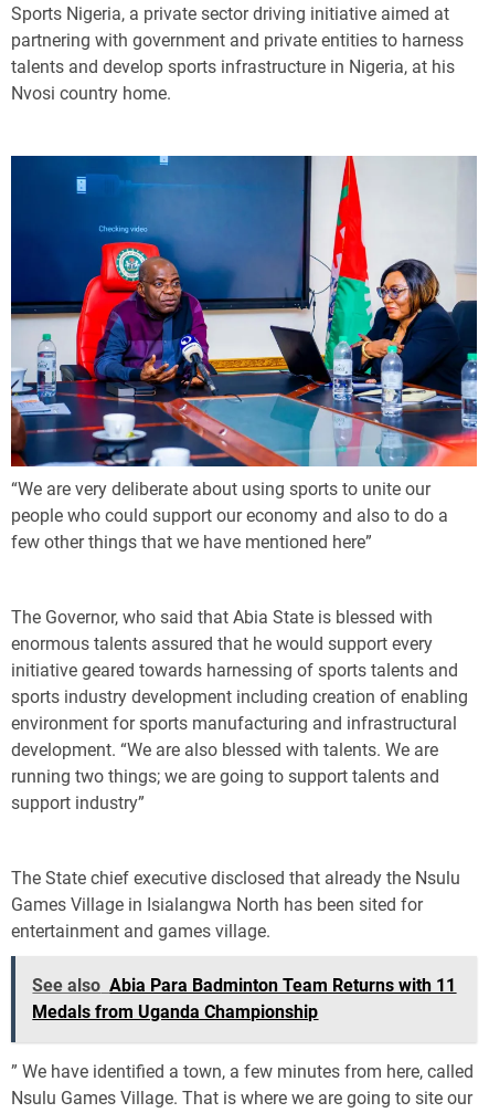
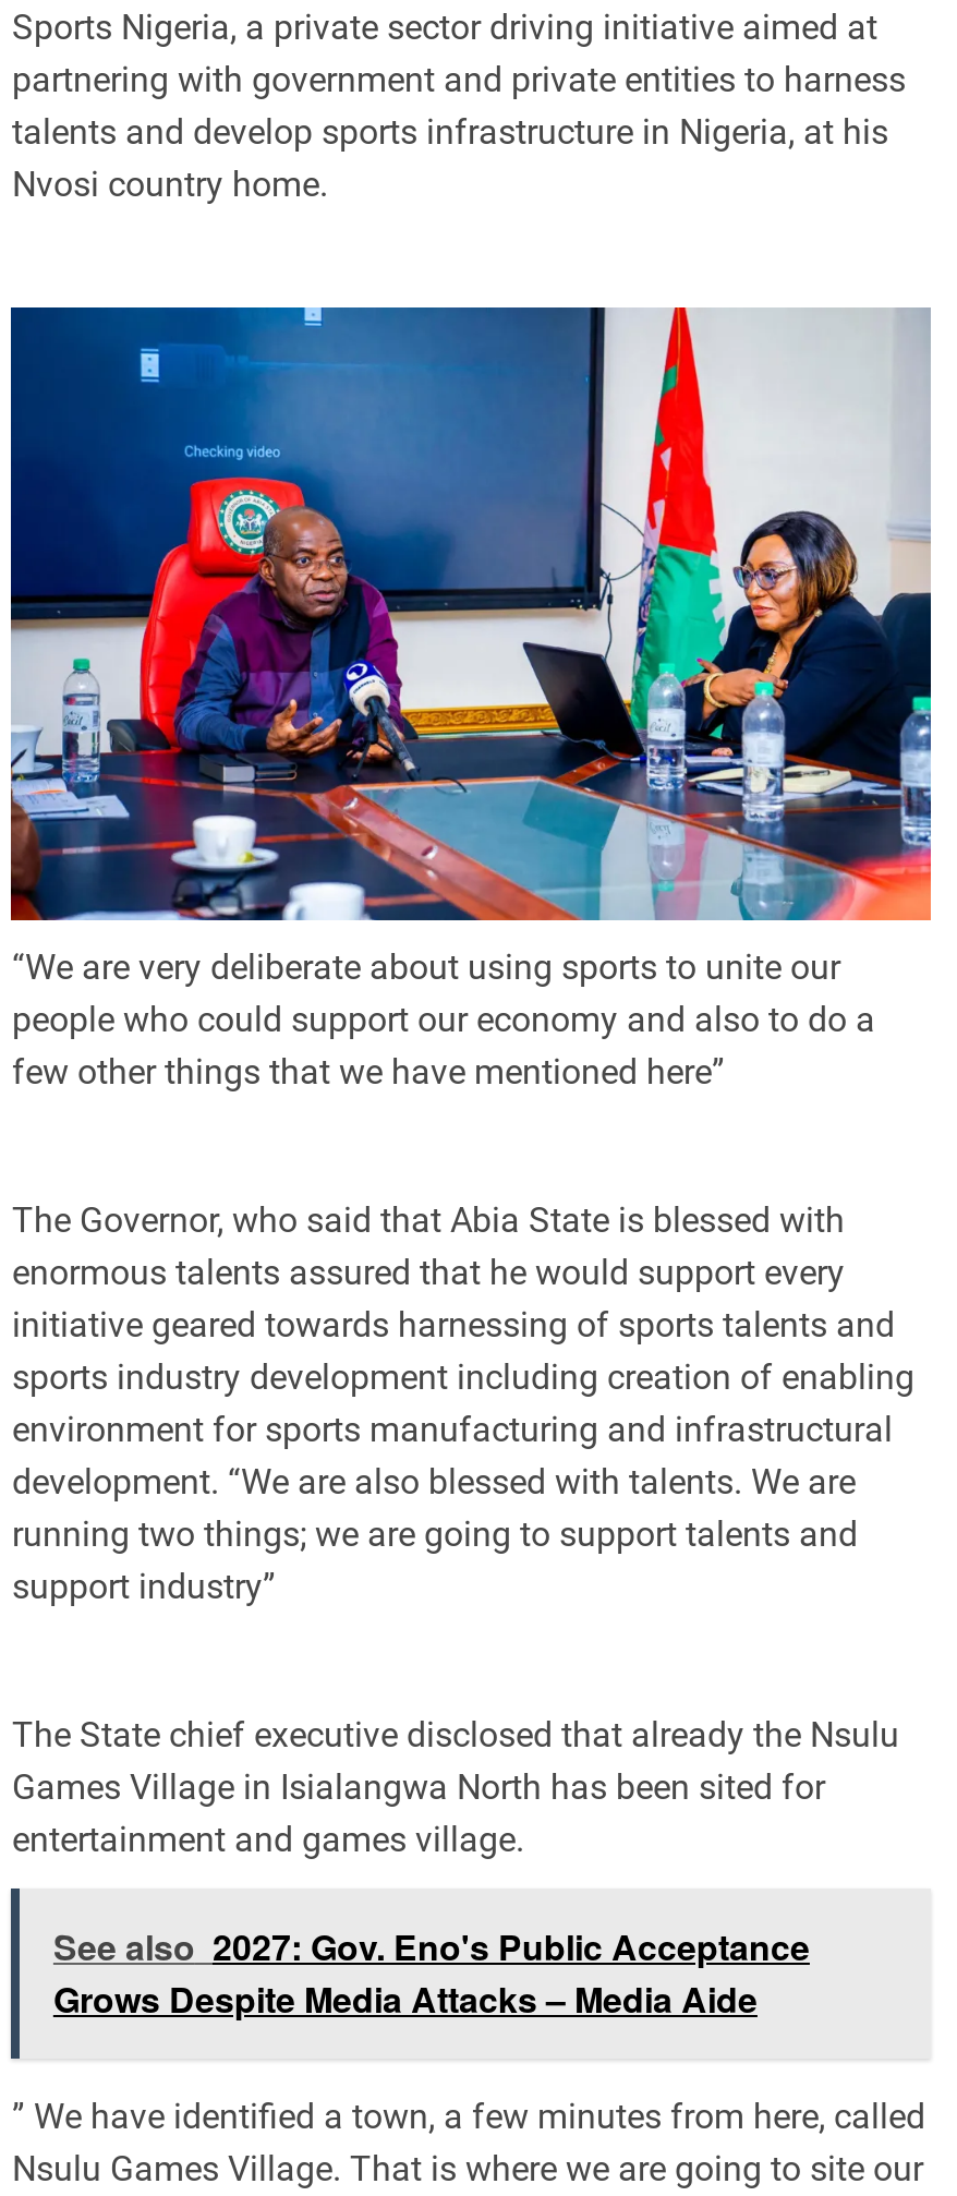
- See also Abia Para Badminton Team Returns with 11
- Medals from Uganda Championship
+ See also 2027: Gov. Eno's Public Acceptance
+ Grows Despite Media Attacks – Media Aide
